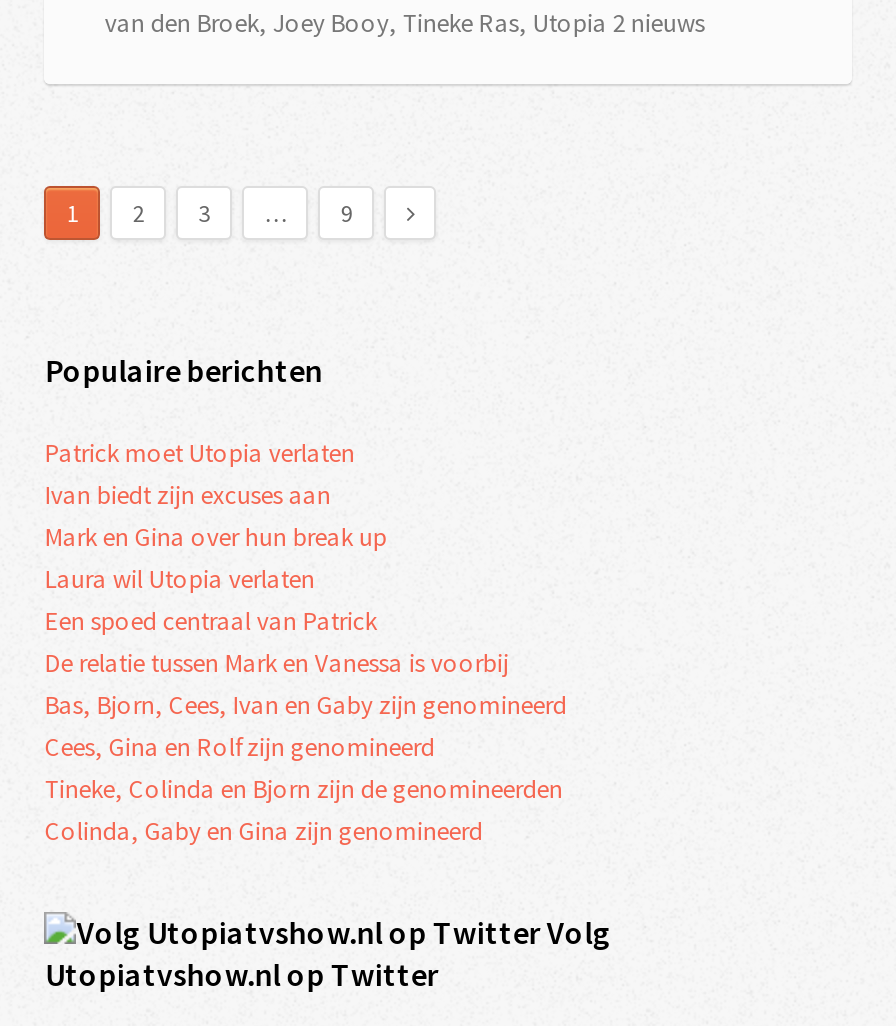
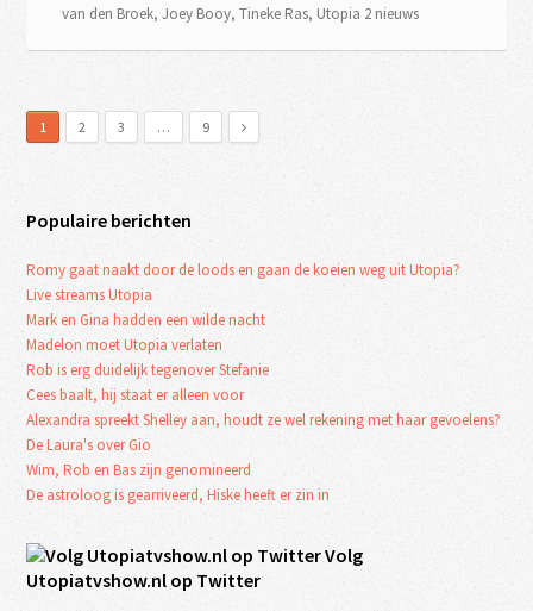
- Patrick moet Utopia verlaten
- Ivan biedt zijn excuses aan
- Mark en Gina over hun break up
- Laura wil Utopia verlaten
- Een spoed centraal van Patrick
- De relatie tussen Mark en Vanessa is voorbij
- Bas, Bjorn, Cees, Ivan en Gaby zijn genomineerd
- Cees, Gina en Rolf zijn genomineerd
- Tineke, Colinda en Bjorn zijn de genomineerden
- Colinda, Gaby en Gina zijn genomineerd
+ Romy gaat naakt door de loods en gaan de koeien weg uit Utopia?
+ Live streams Utopia
+ Mark en Gina hadden een wilde nacht
+ Madelon moet Utopia verlaten
+ Rob is erg duidelijk tegenover Stefanie
+ Cees baalt, hij staat er alleen voor
+ Alexandra spreekt Shelley aan, houdt ze wel rekening met haar gevoelens?
+ De Laura's over Gio
+ Wim, Rob en Bas zijn genomineerd
+ De astroloog is gearriveerd, Hiske heeft er zin in
